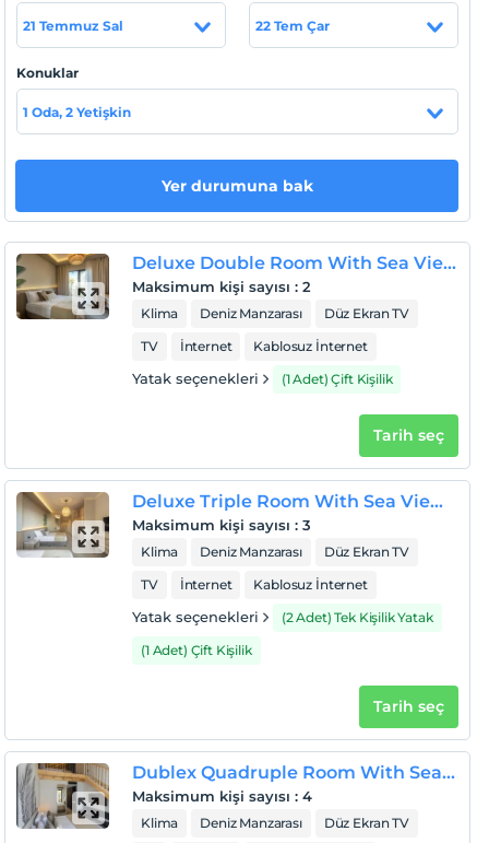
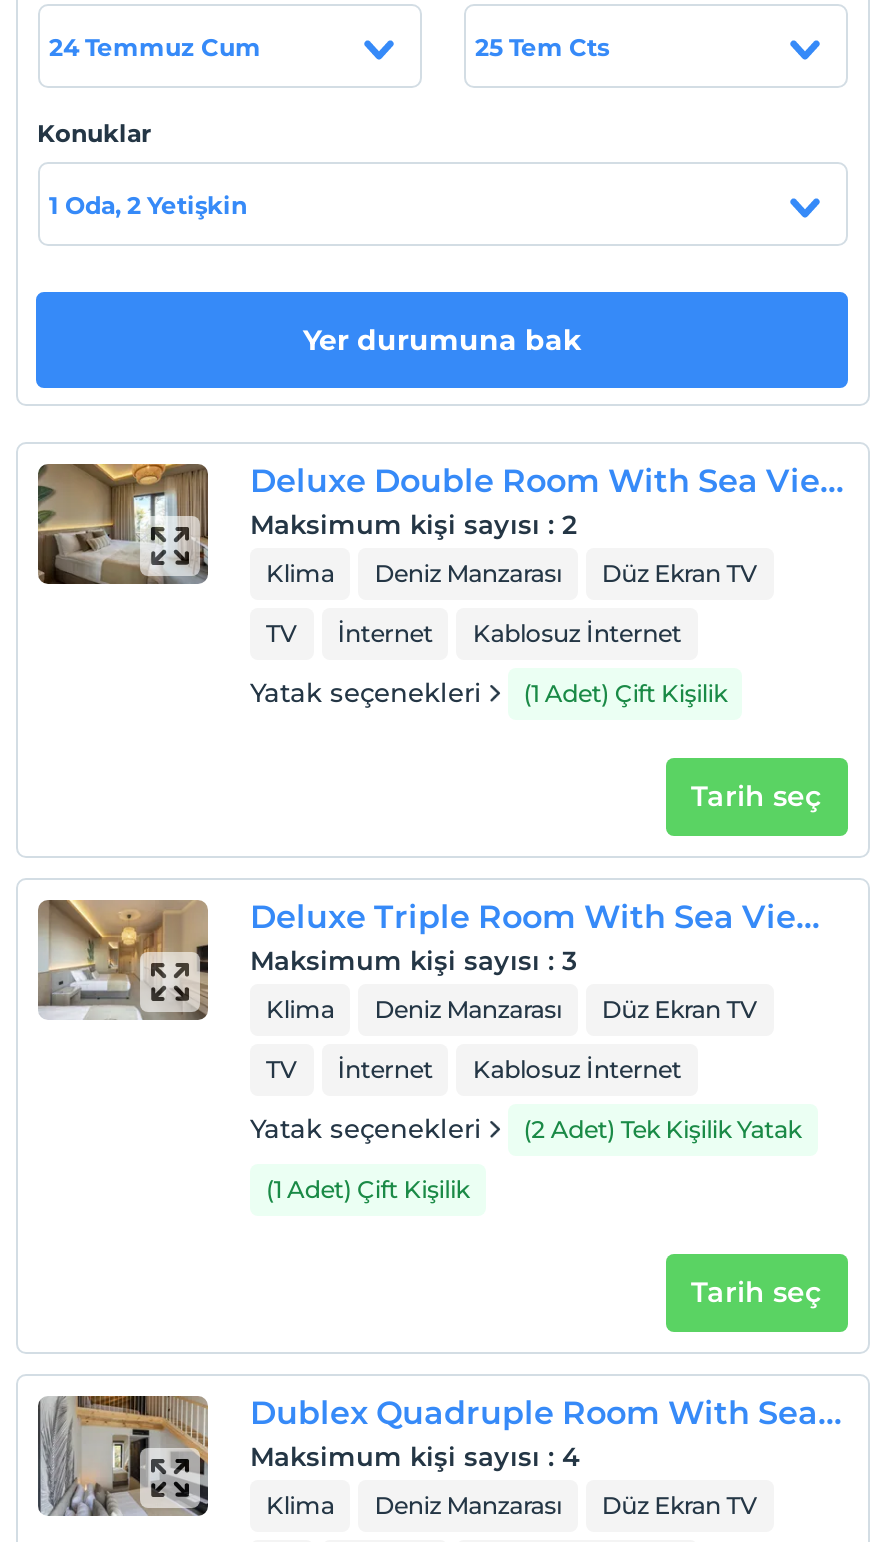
- 21 Temmuz Sal
+ 24 Temmuz Cum

- 22 Tem Çar
+ 25 Tem Cts
